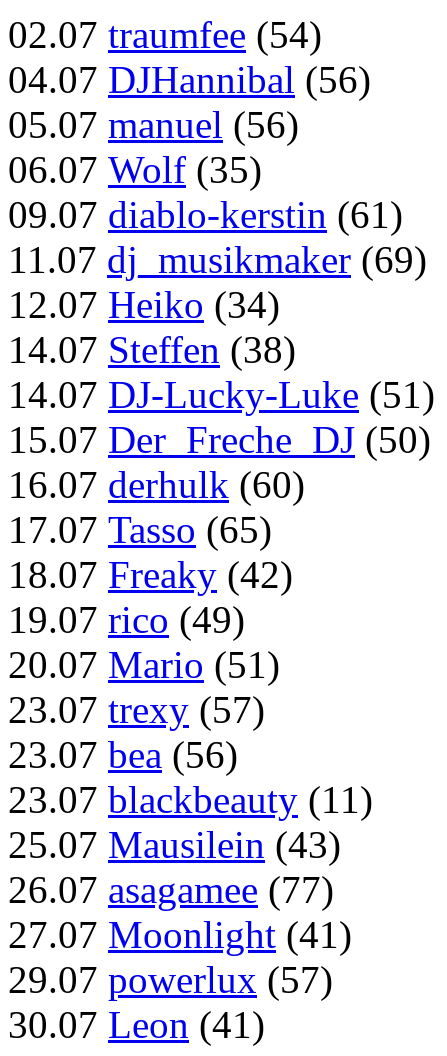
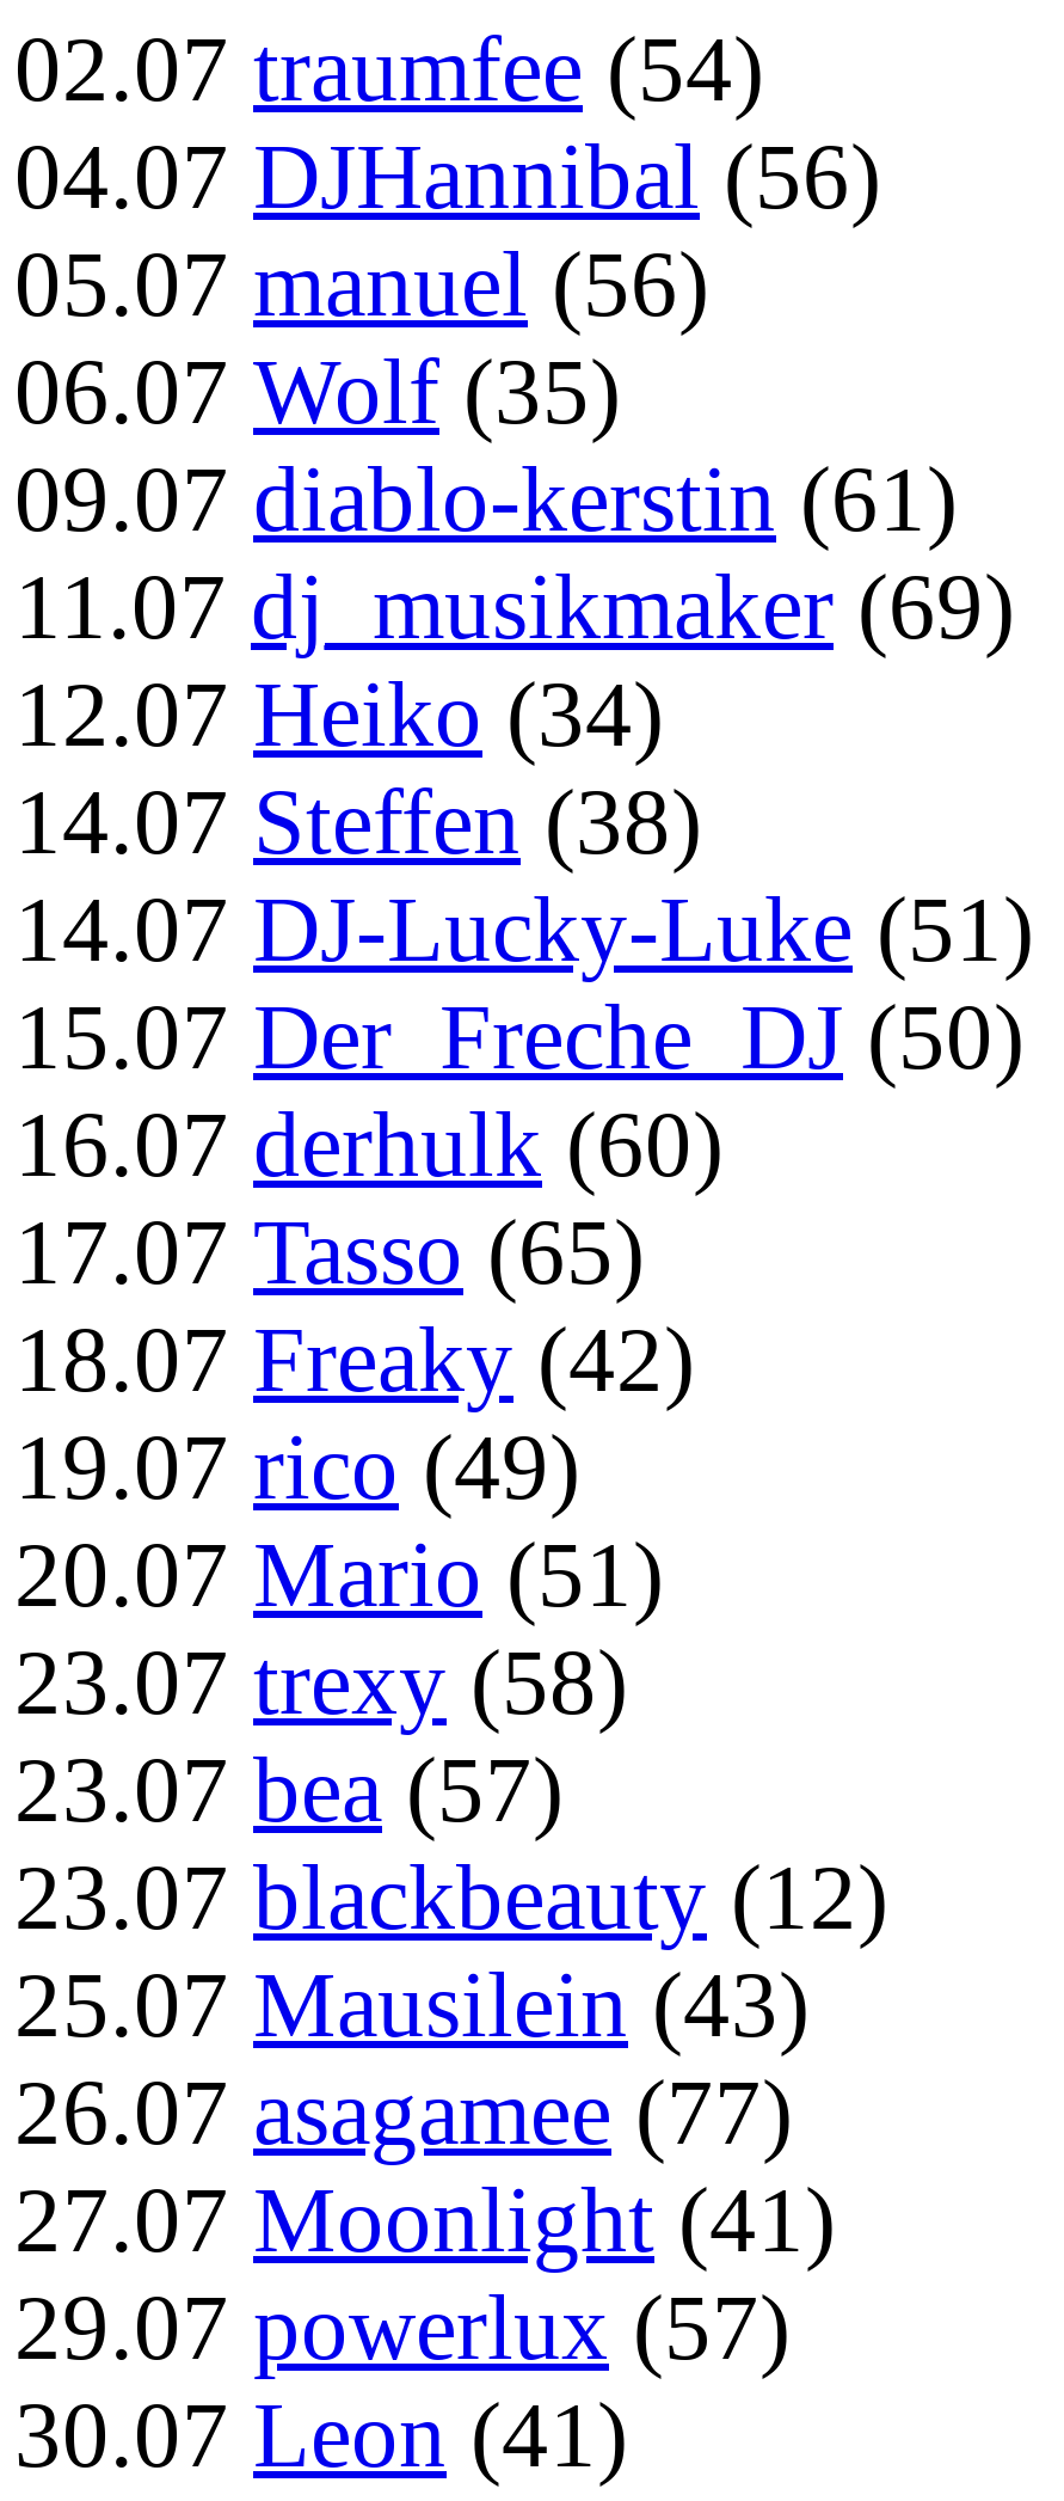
- 23.07 trexy (57)
+ 23.07 trexy (58)

- 23.07 bea (56)
+ 23.07 bea (57)

- 23.07 blackbeauty (11)
+ 23.07 blackbeauty (12)
